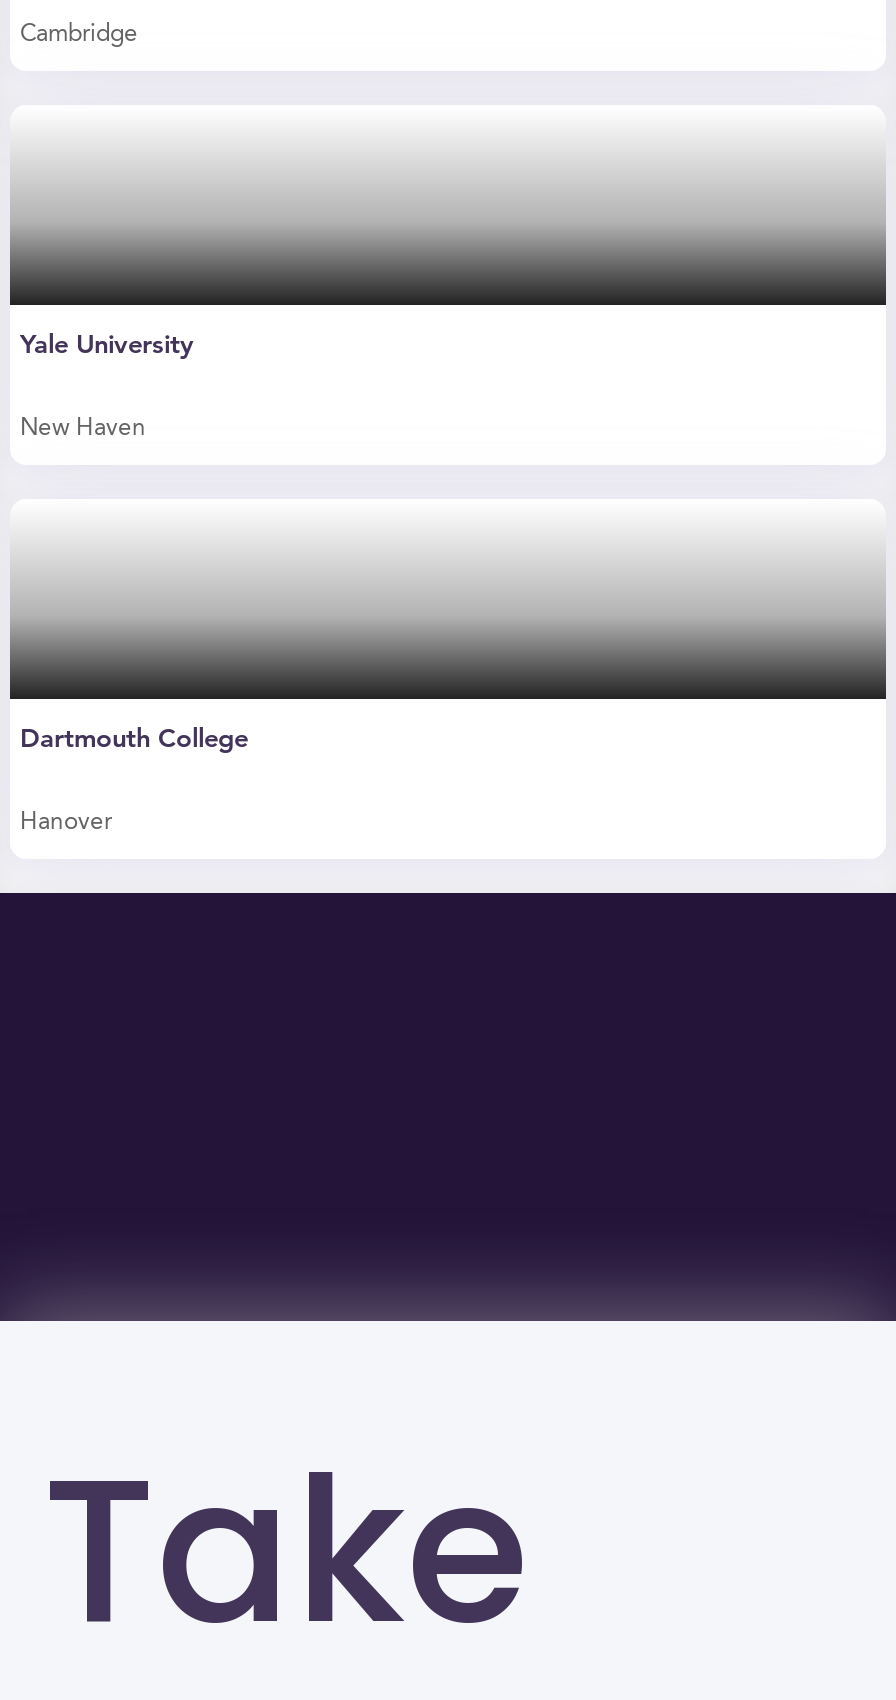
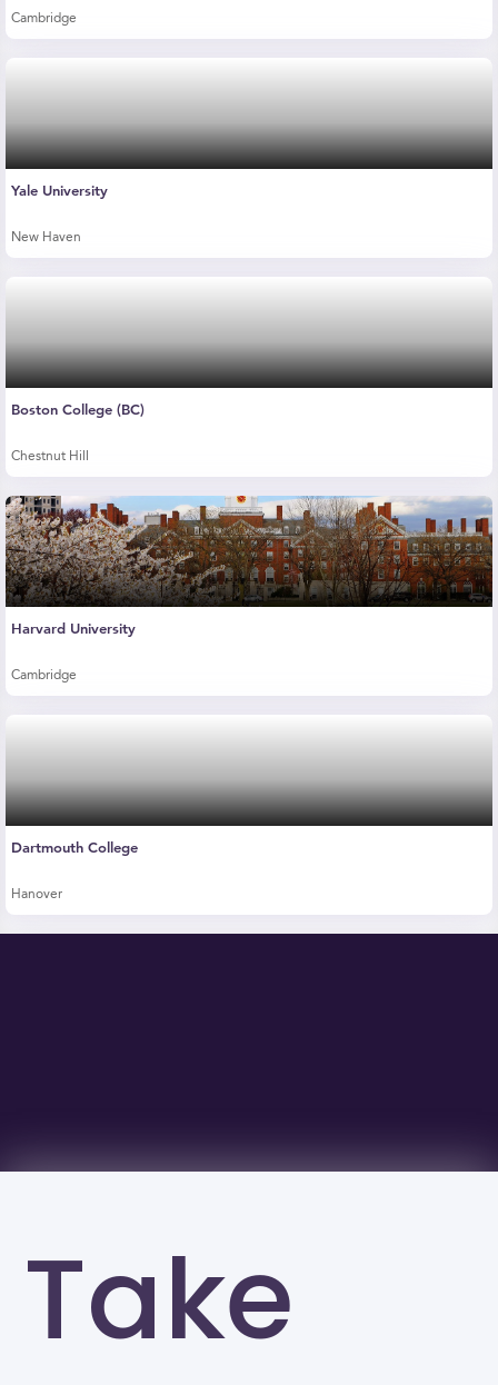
+ [image]
+ Harvard University
+ Cambridge

+ Boston College (BC)
+ Chestnut Hill
